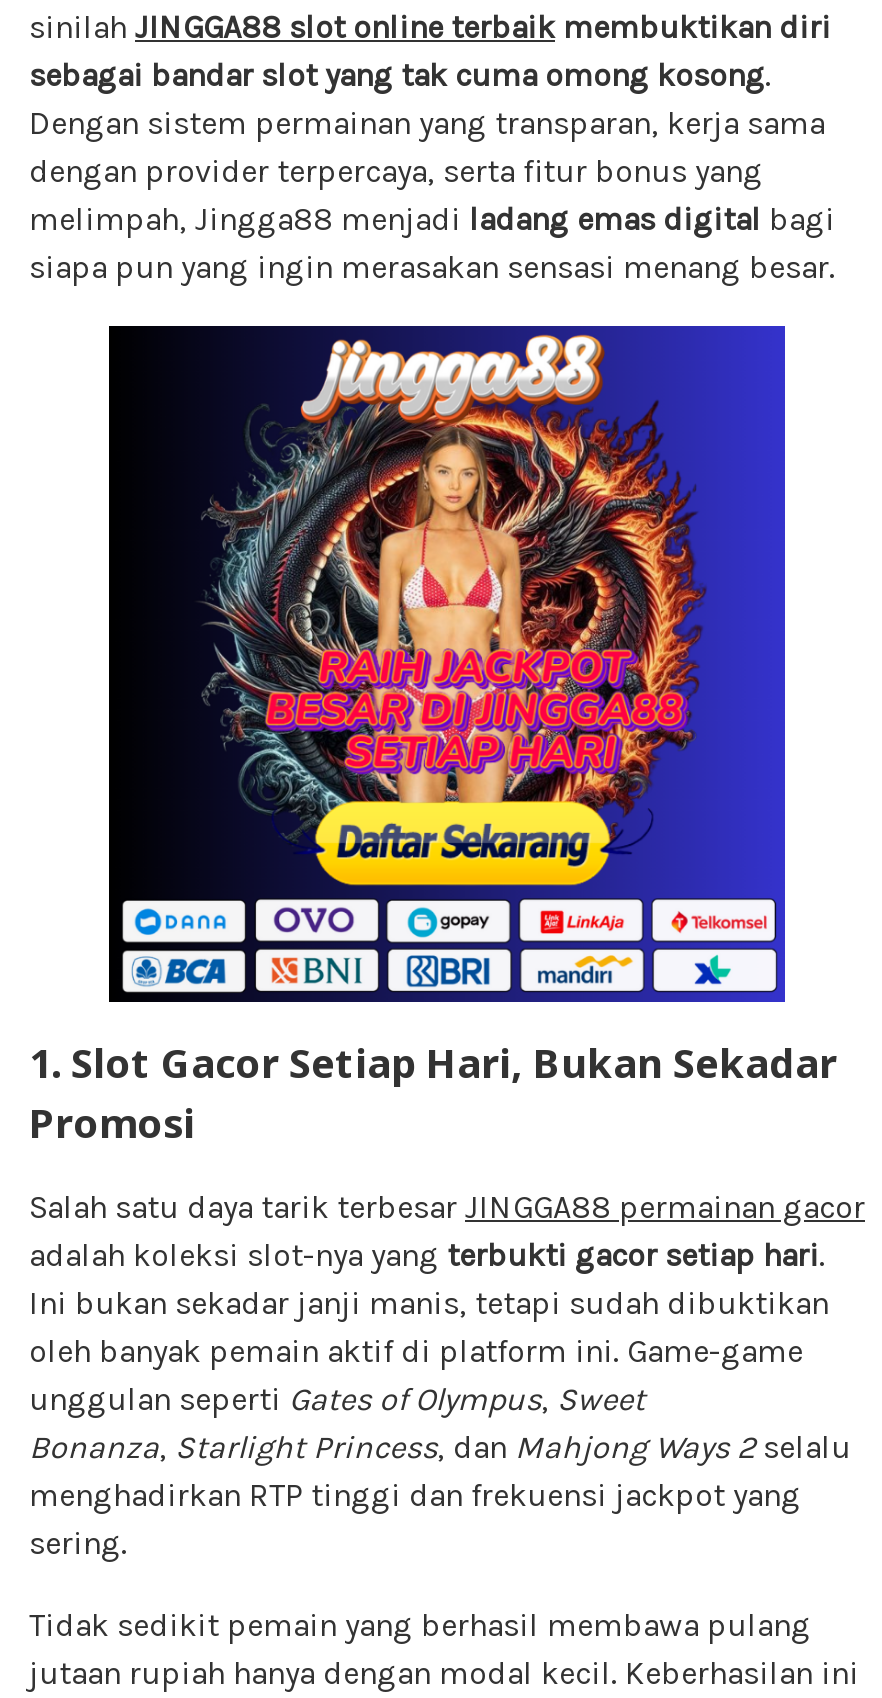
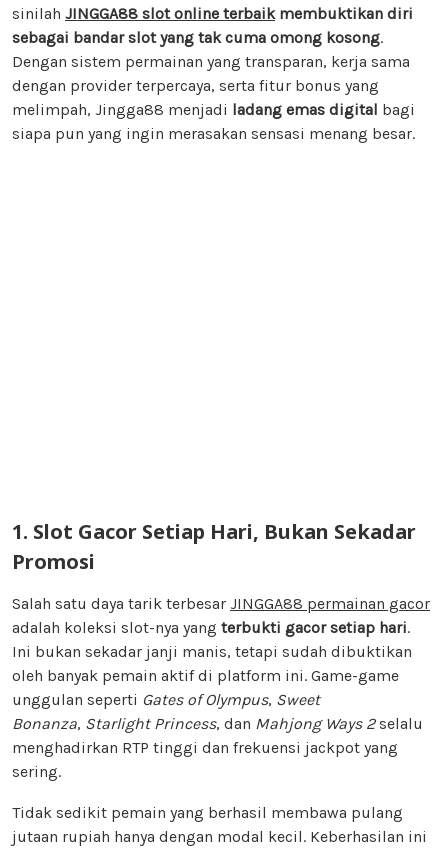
- [image]
